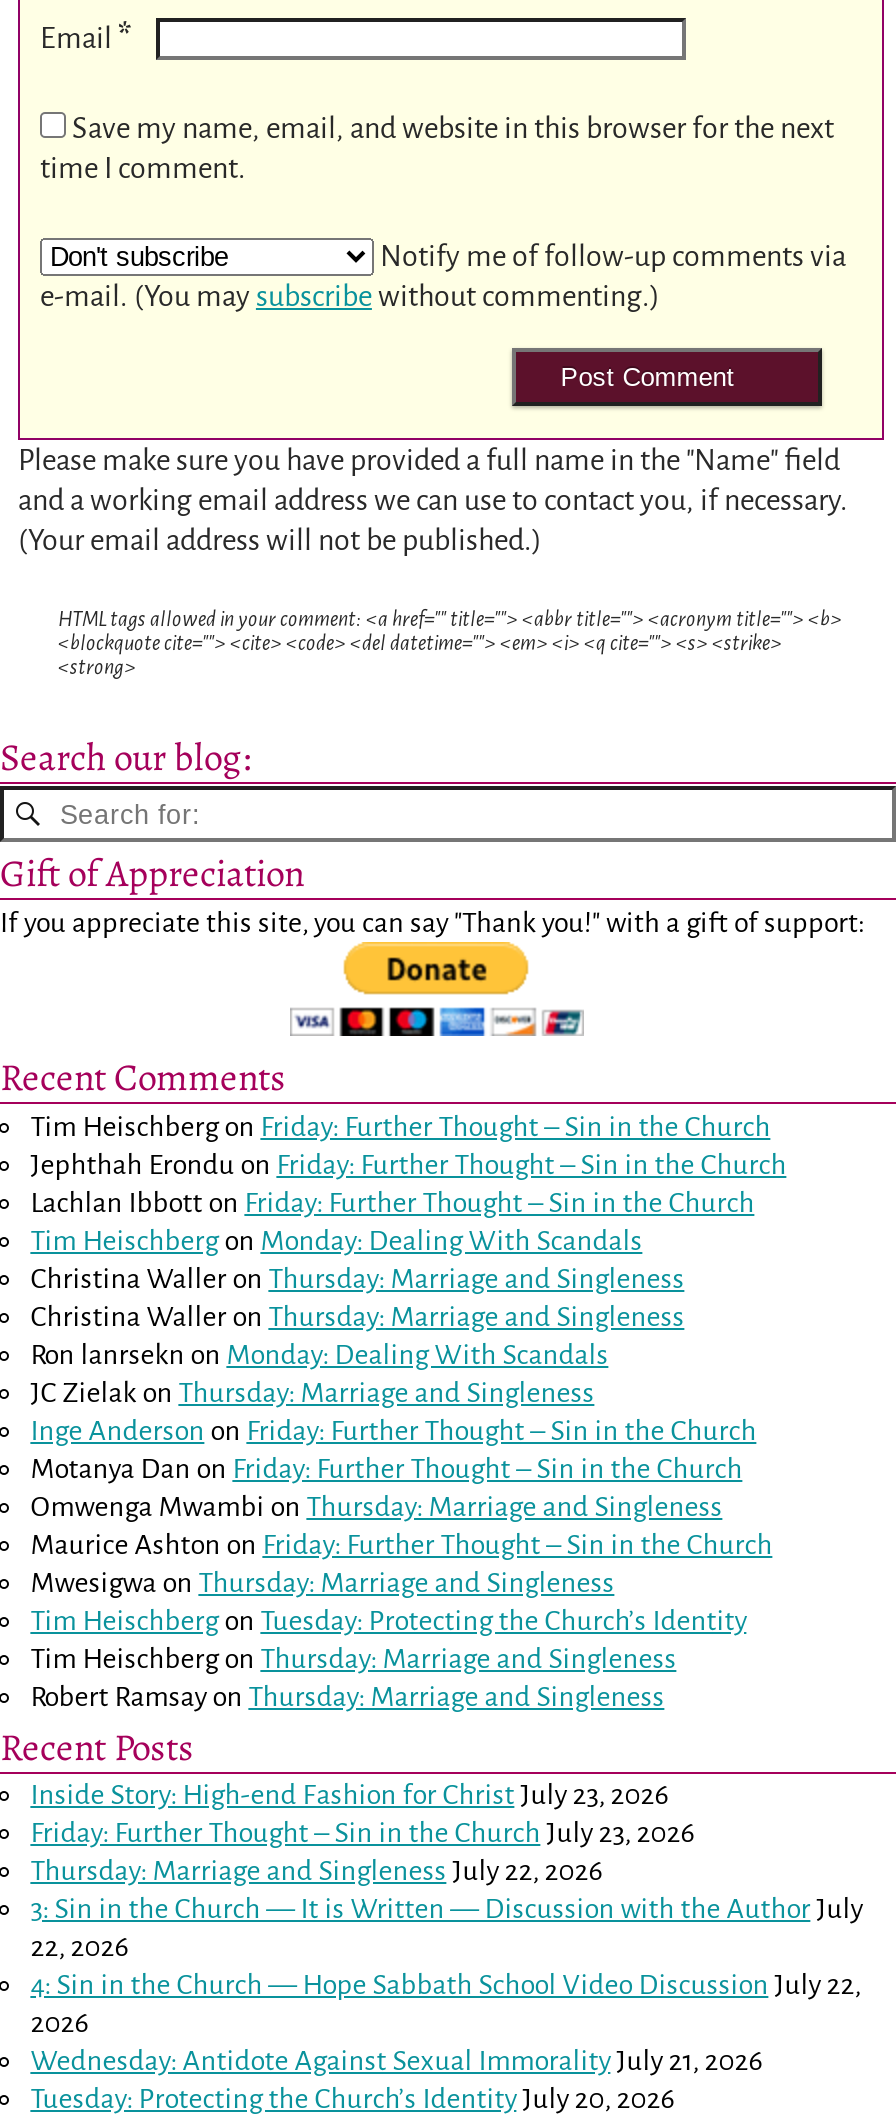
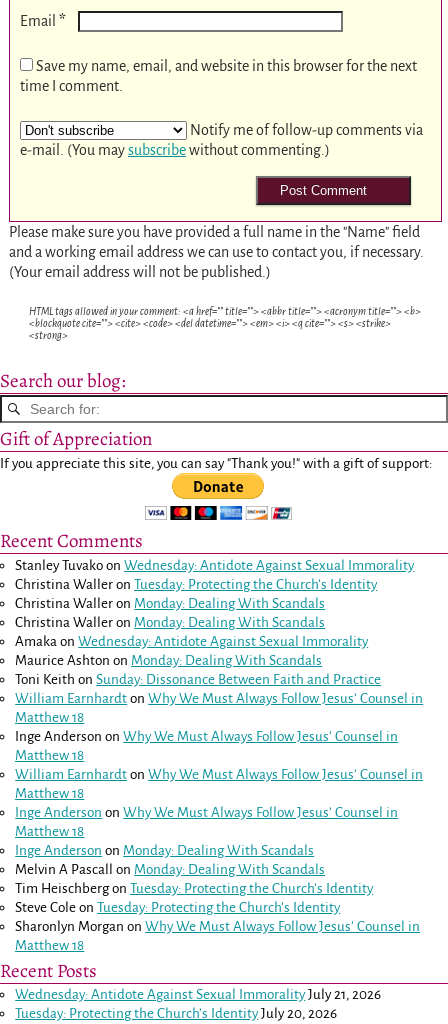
- Tim Heischberg on Friday: Further Thought – Sin in the Church
- Jephthah Erondu on Friday: Further Thought – Sin in the Church
- Lachlan Ibbott on Friday: Further Thought – Sin in the Church
- Tim Heischberg on Monday: Dealing With Scandals
- Christina Waller on Thursday: Marriage and Singleness
- Christina Waller on Thursday: Marriage and Singleness
- Ron lanrsekn on Monday: Dealing With Scandals
- JC Zielak on Thursday: Marriage and Singleness
- Inge Anderson on Friday: Further Thought – Sin in the Church
- Motanya Dan on Friday: Further Thought – Sin in the Church
- Omwenga Mwambi on Thursday: Marriage and Singleness
- Maurice Ashton on Friday: Further Thought – Sin in the Church
- Mwesigwa on Thursday: Marriage and Singleness
+ Stanley Tuvako on Wednesday: Antidote Against Sexual Immorality
+ Christina Waller on Tuesday: Protecting the Church’s Identity
+ Christina Waller on Monday: Dealing With Scandals
+ Christina Waller on Monday: Dealing With Scandals
+ Amaka on Wednesday: Antidote Against Sexual Immorality
+ Maurice Ashton on Monday: Dealing With Scandals
+ Toni Keith on Sunday: Dissonance Between Faith and Practice
+ William Earnhardt on Why We Must Always Follow Jesus’ Counsel in
+ Matthew 18
+ Inge Anderson on Why We Must Always Follow Jesus’ Counsel in
+ Matthew 18
+ William Earnhardt on Why We Must Always Follow Jesus’ Counsel in
+ Matthew 18
+ Inge Anderson on Why We Must Always Follow Jesus’ Counsel in
+ Matthew 18
+ Inge Anderson on Monday: Dealing With Scandals
+ Melvin A Pascall on Monday: Dealing With Scandals

moved down: Tim Heischberg on Tuesday: Protecting the Church’s Identity

- Tim Heischberg on Thursday: Marriage and Singleness
- Robert Ramsay on Thursday: Marriage and Singleness
+ Steve Cole on Tuesday: Protecting the Church’s Identity
+ Sharonlyn Morgan on Why We Must Always Follow Jesus’ Counsel in
+ Matthew 18

moved down: Recent Posts

- Inside Story: High-end Fashion for Christ July 23, 2026
- Friday: Further Thought – Sin in the Church July 23, 2026
- Thursday: Marriage and Singleness July 22, 2026
- 3: Sin in the Church — It is Written — Discussion with the Author July
- 22, 2026
- 4: Sin in the Church — Hope Sabbath School Video Discussion July 22,
- 2026
